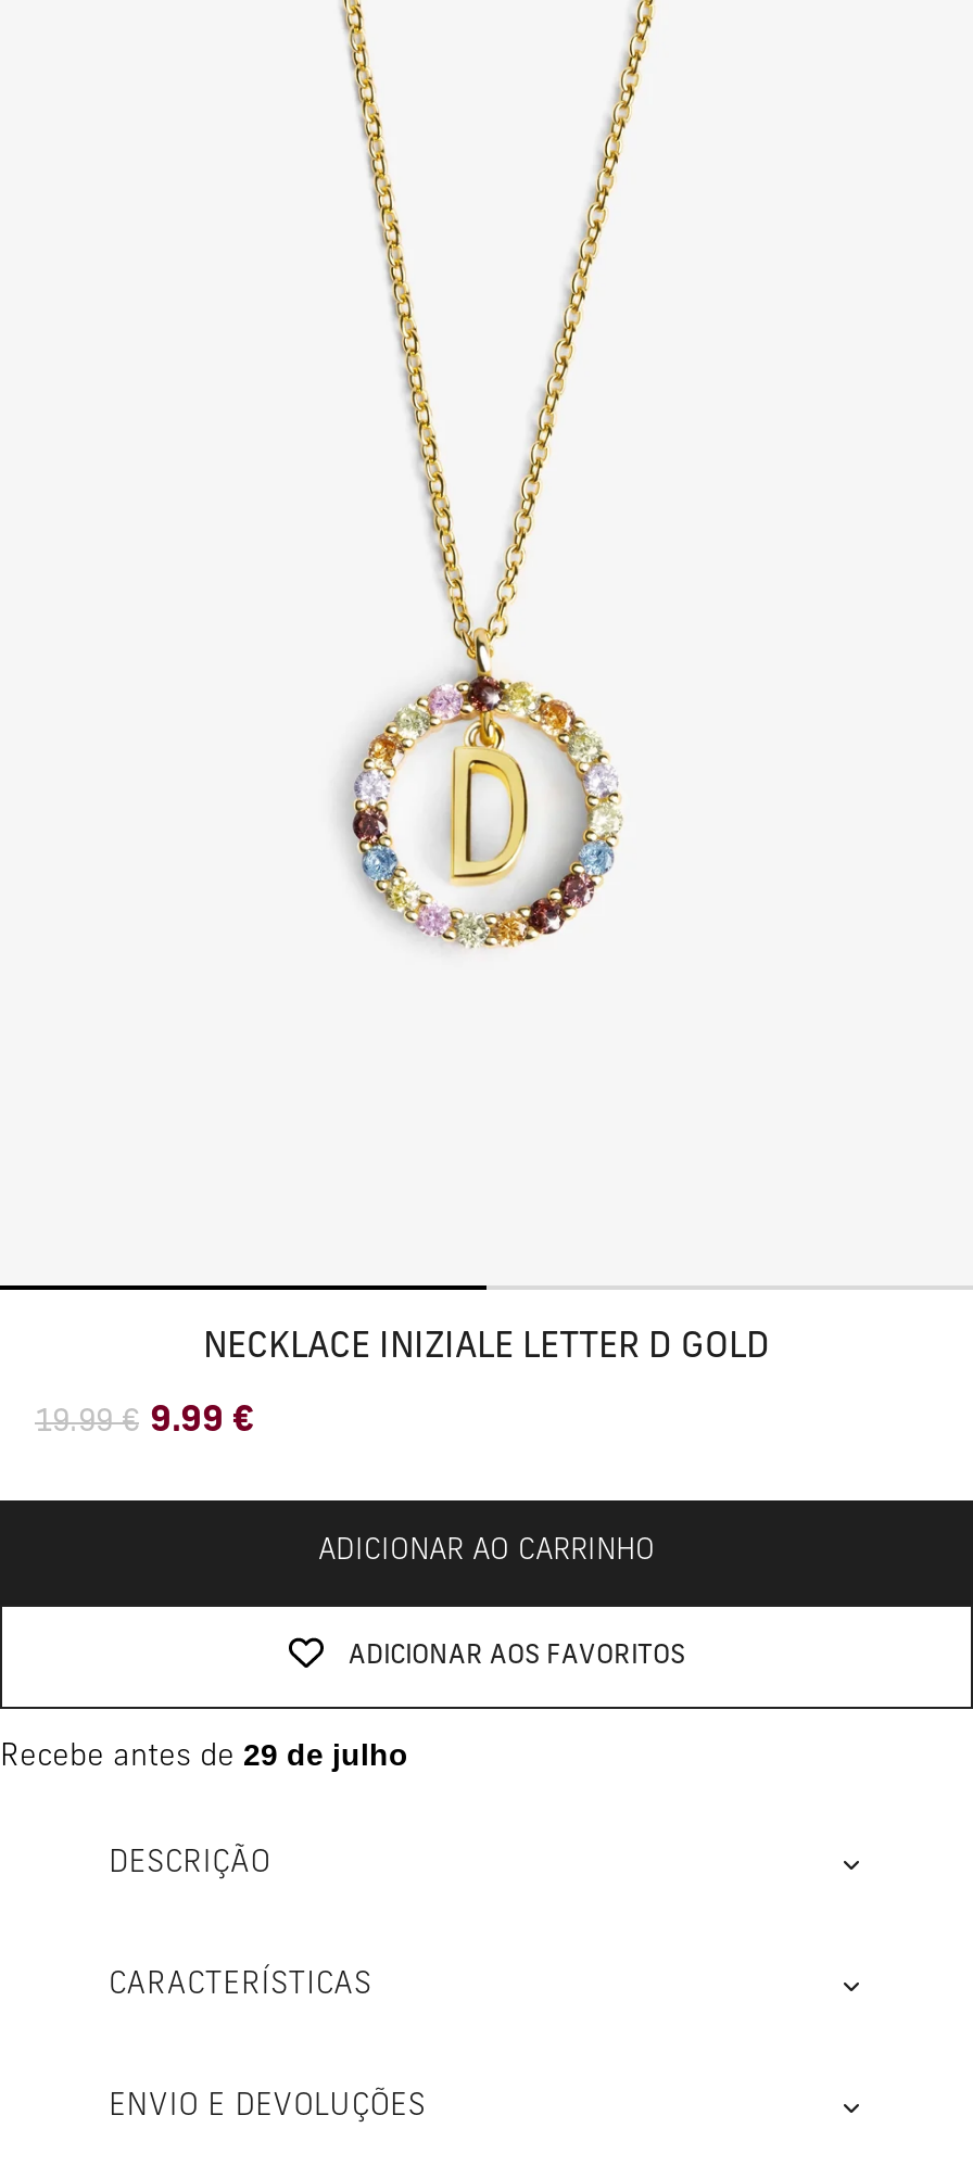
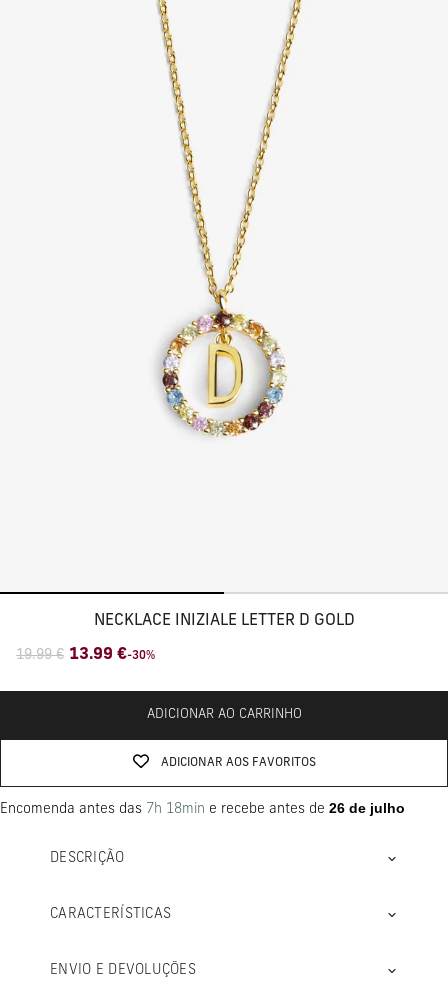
- 9.99 €
+ 13.99 €-30%

- Recebe antes de 29 de julho
+ Encomenda antes das 7h 18min e recebe antes de 26 de julho
